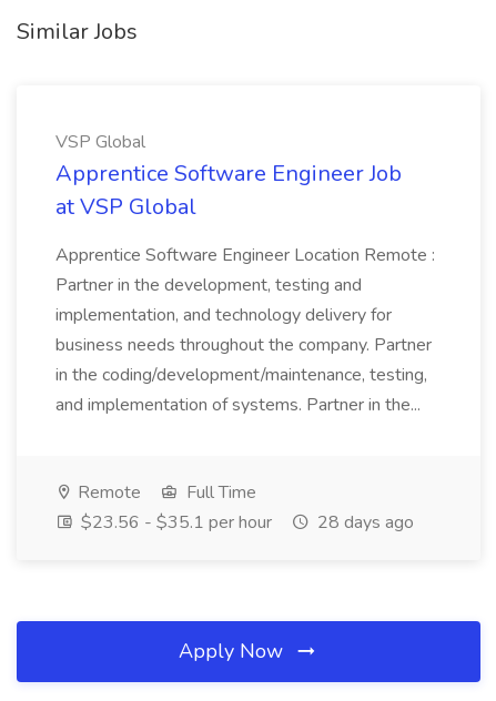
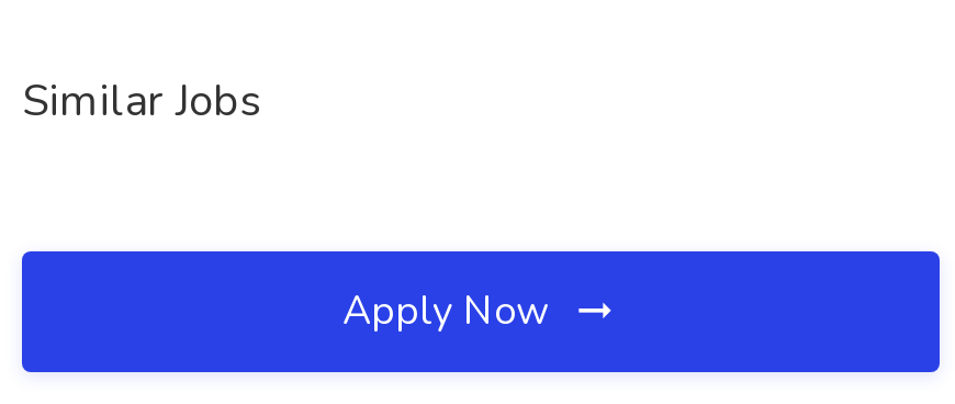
- VSP Global
- Apprentice Software Engineer Job
- at VSP Global
- Apprentice Software Engineer Location Remote :
- Partner in the development, testing and
- implementation, and technology delivery for
- business needs throughout the company. Partner
- in the coding/development/maintenance, testing,
- and implementation of systems. Partner in the...

- Remote
- Full Time
- $23.56 - $35.1 per hour
- 28 days ago
